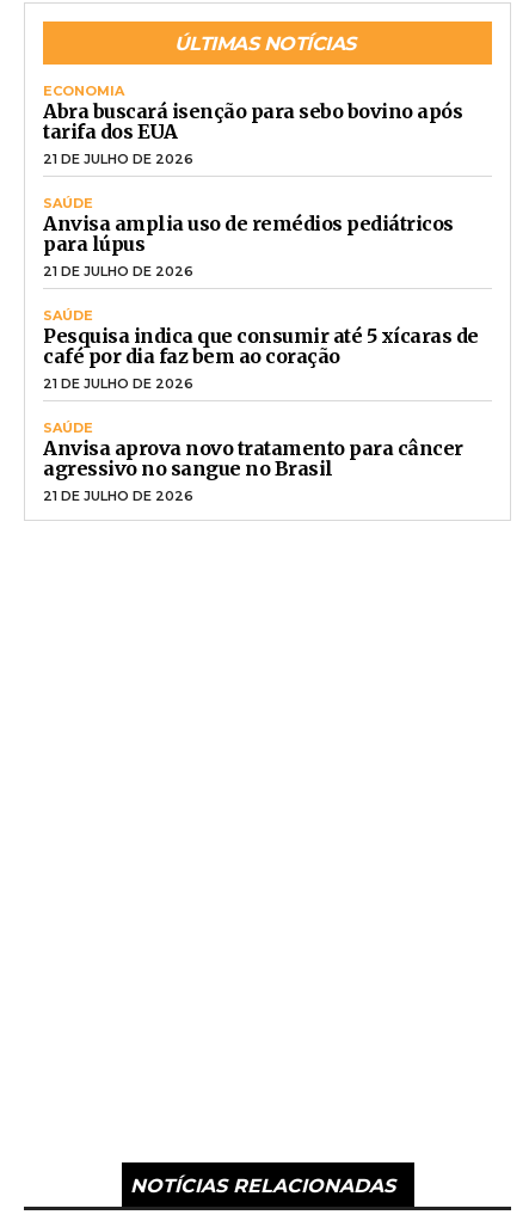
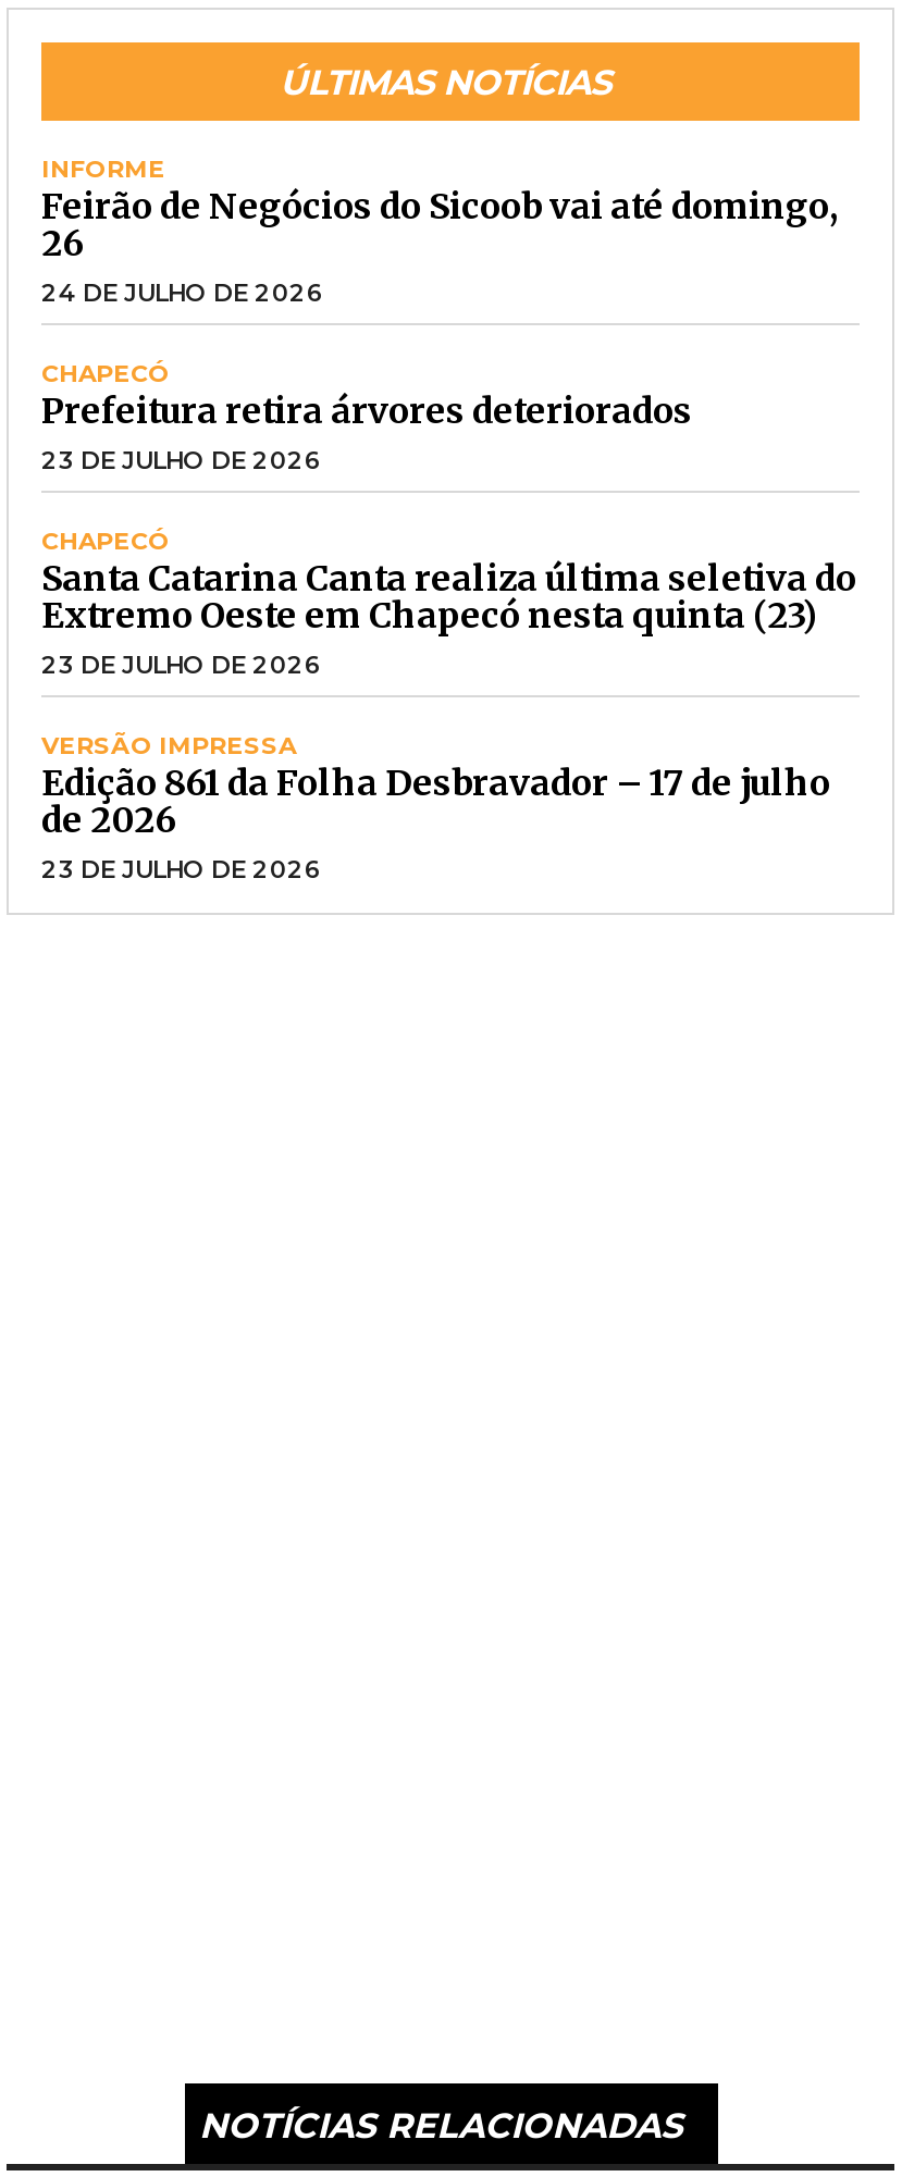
- ECONOMIA
- Abra buscará isenção para sebo bovino após
- tarifa dos EUA
- 21 DE JULHO DE 2026
+ INFORME
+ Feirão de Negócios do Sicoob vai até domingo,
+ 26
+ 24 DE JULHO DE 2026

- SAÚDE
- Anvisa amplia uso de remédios pediátricos
- para lúpus
- 21 DE JULHO DE 2026
+ CHAPECÓ
+ Prefeitura retira árvores deteriorados
+ 23 DE JULHO DE 2026

- SAÚDE
- Pesquisa indica que consumir até 5 xícaras de
- café por dia faz bem ao coração
- 21 DE JULHO DE 2026
+ CHAPECÓ
+ Santa Catarina Canta realiza última seletiva do
+ Extremo Oeste em Chapecó nesta quinta (23)
+ 23 DE JULHO DE 2026

- SAÚDE
- Anvisa aprova novo tratamento para câncer
- agressivo no sangue no Brasil
- 21 DE JULHO DE 2026
+ VERSÃO IMPRESSA
+ Edição 861 da Folha Desbravador – 17 de julho
+ de 2026
+ 23 DE JULHO DE 2026
